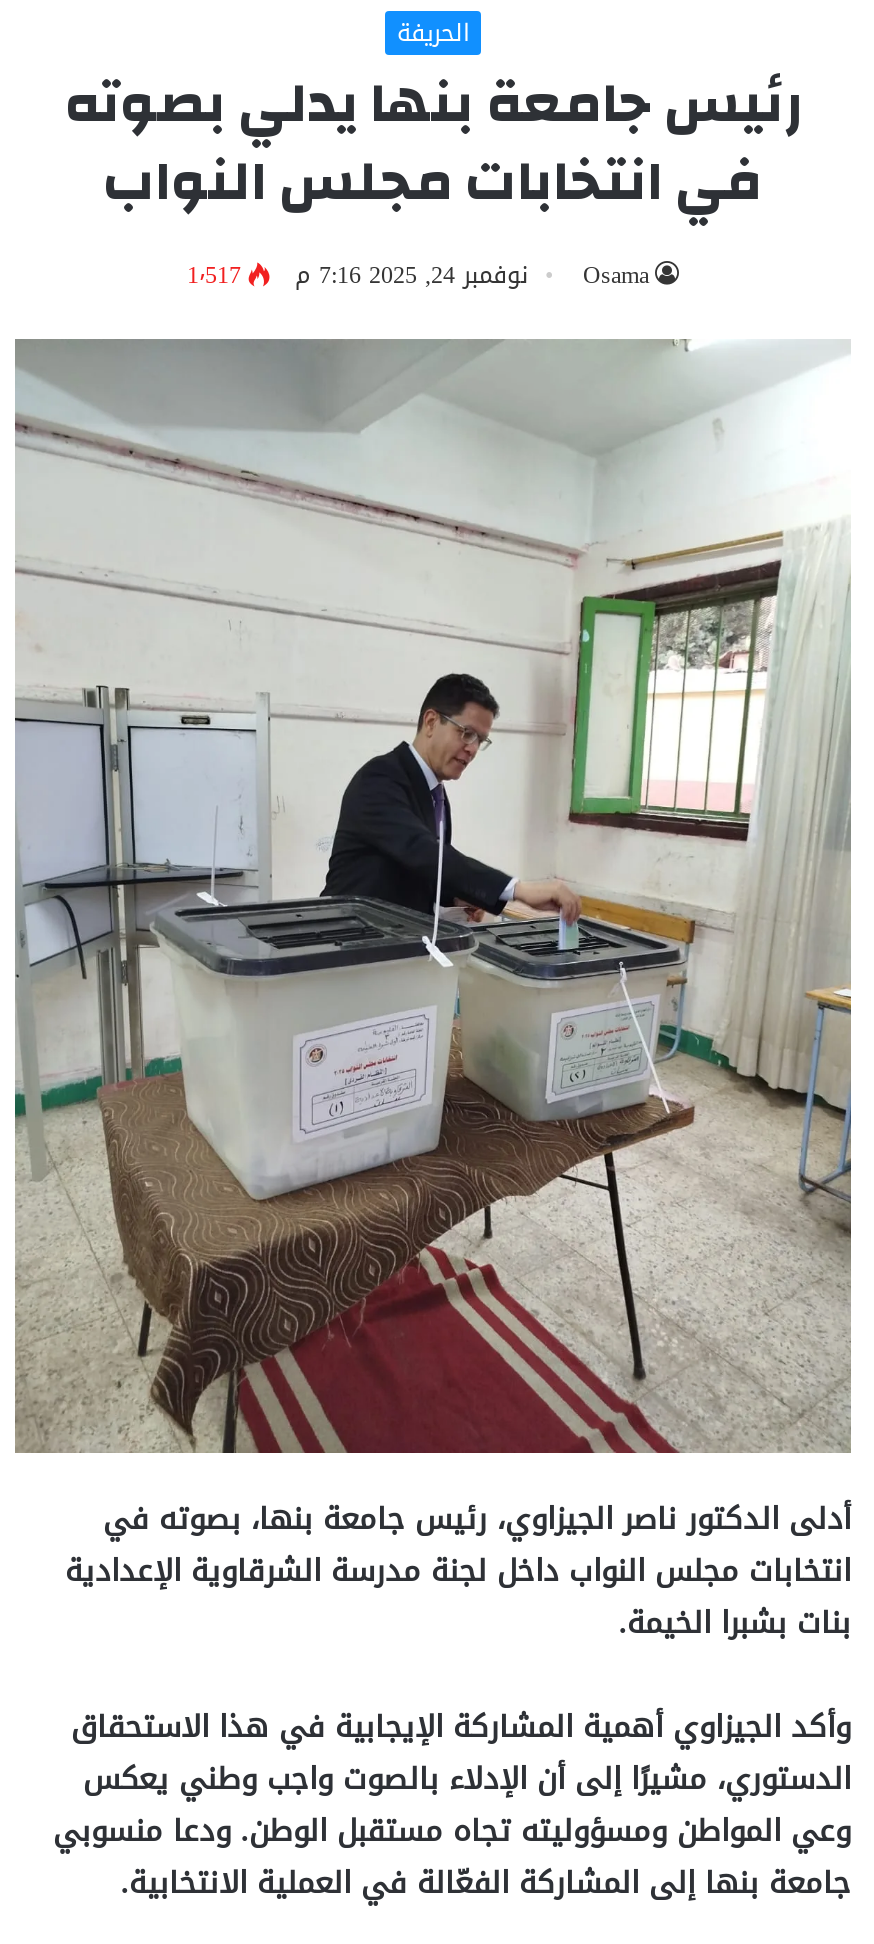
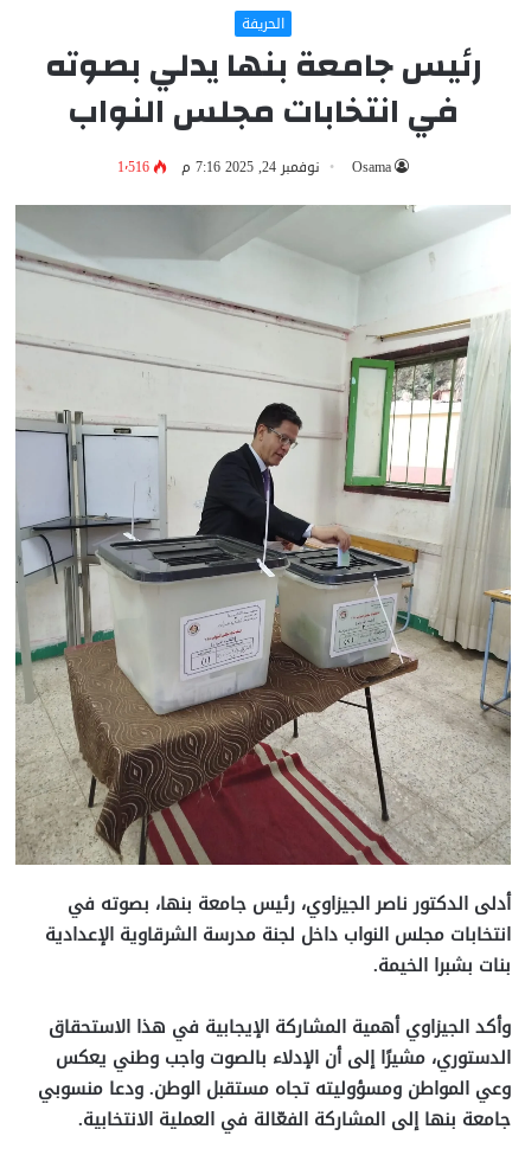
- 1٬517
+ 1٬516
